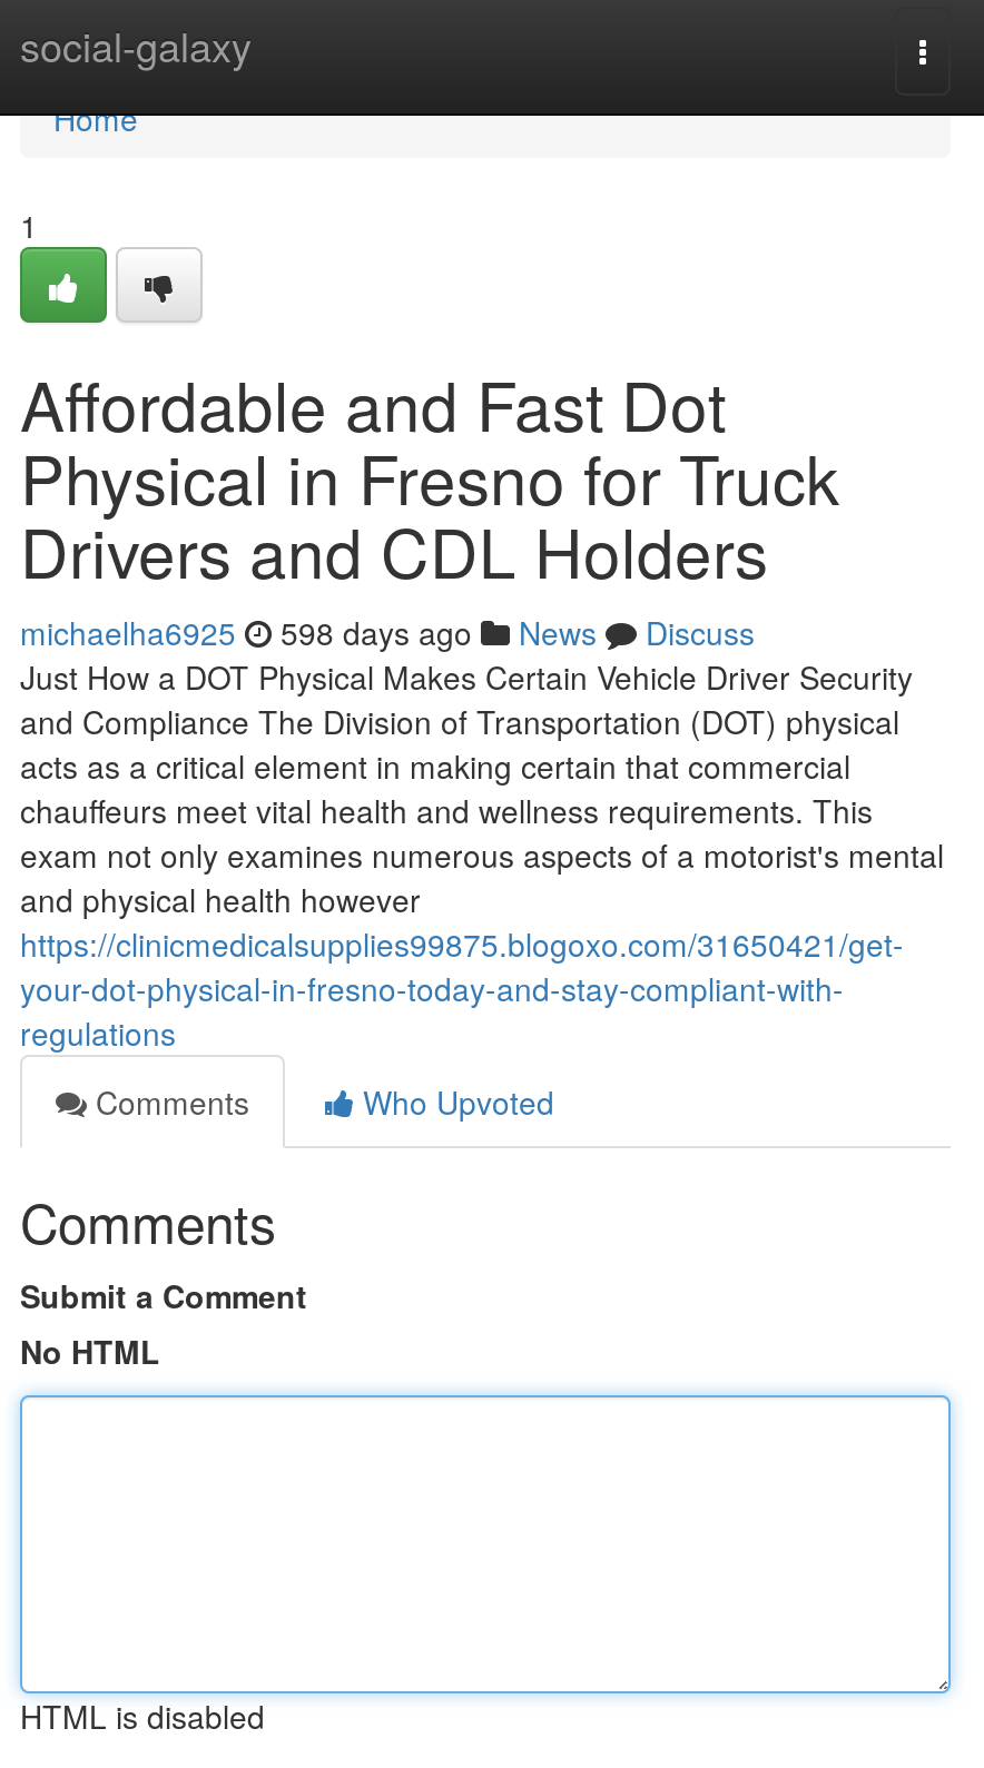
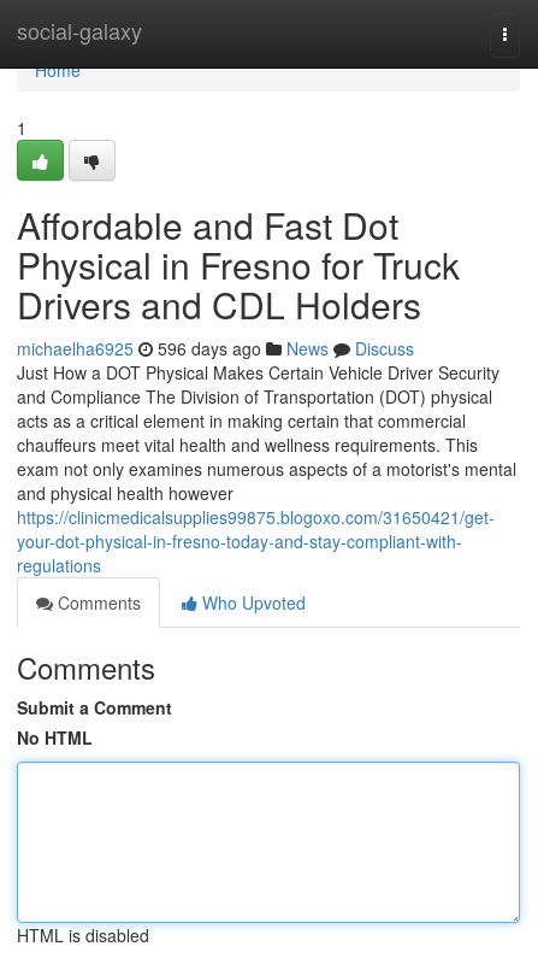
- michaelha6925 598 days ago News Discuss
+ michaelha6925 596 days ago News Discuss
